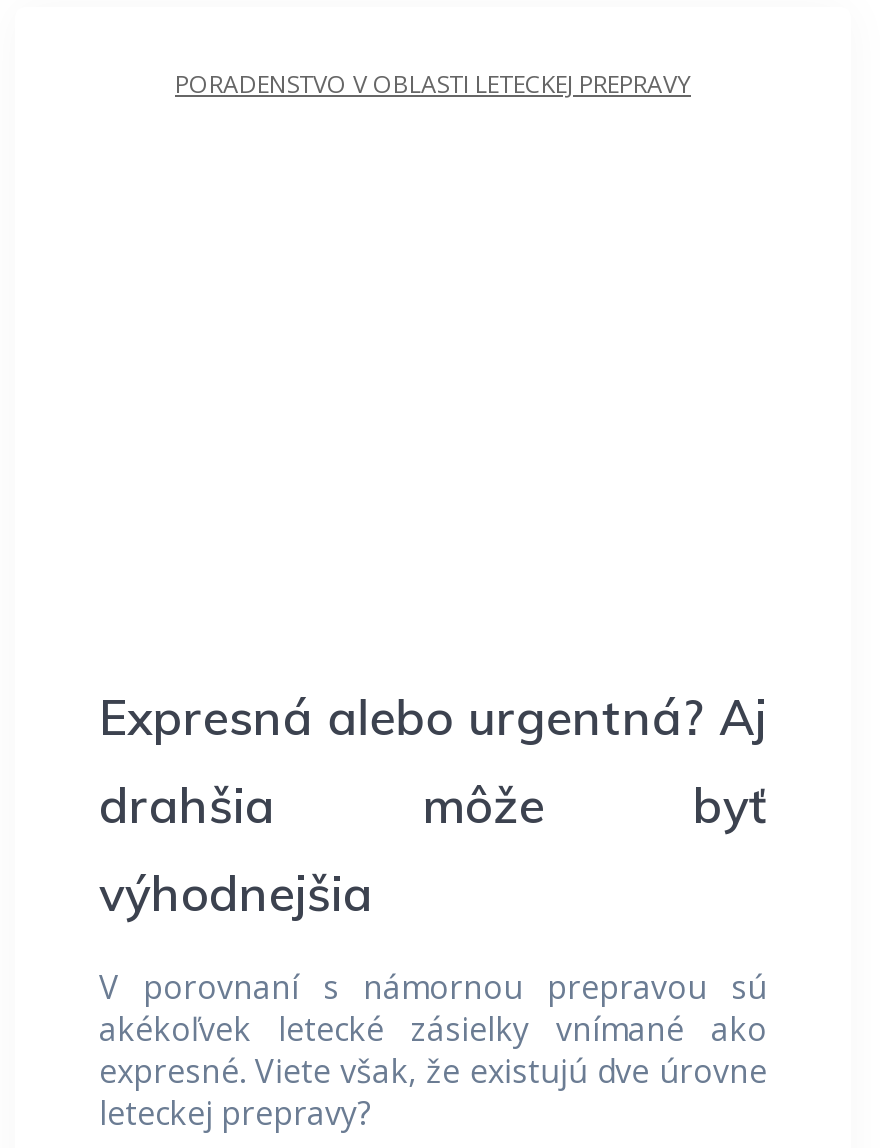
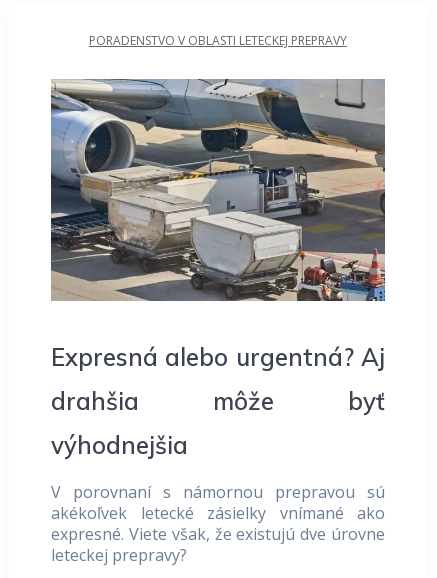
+ [image]
